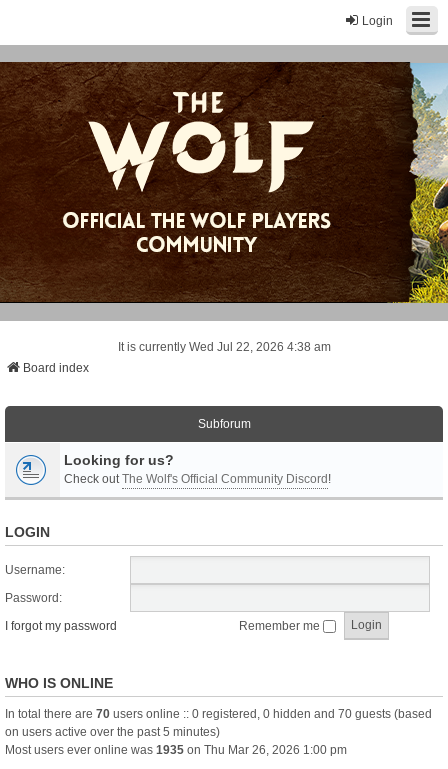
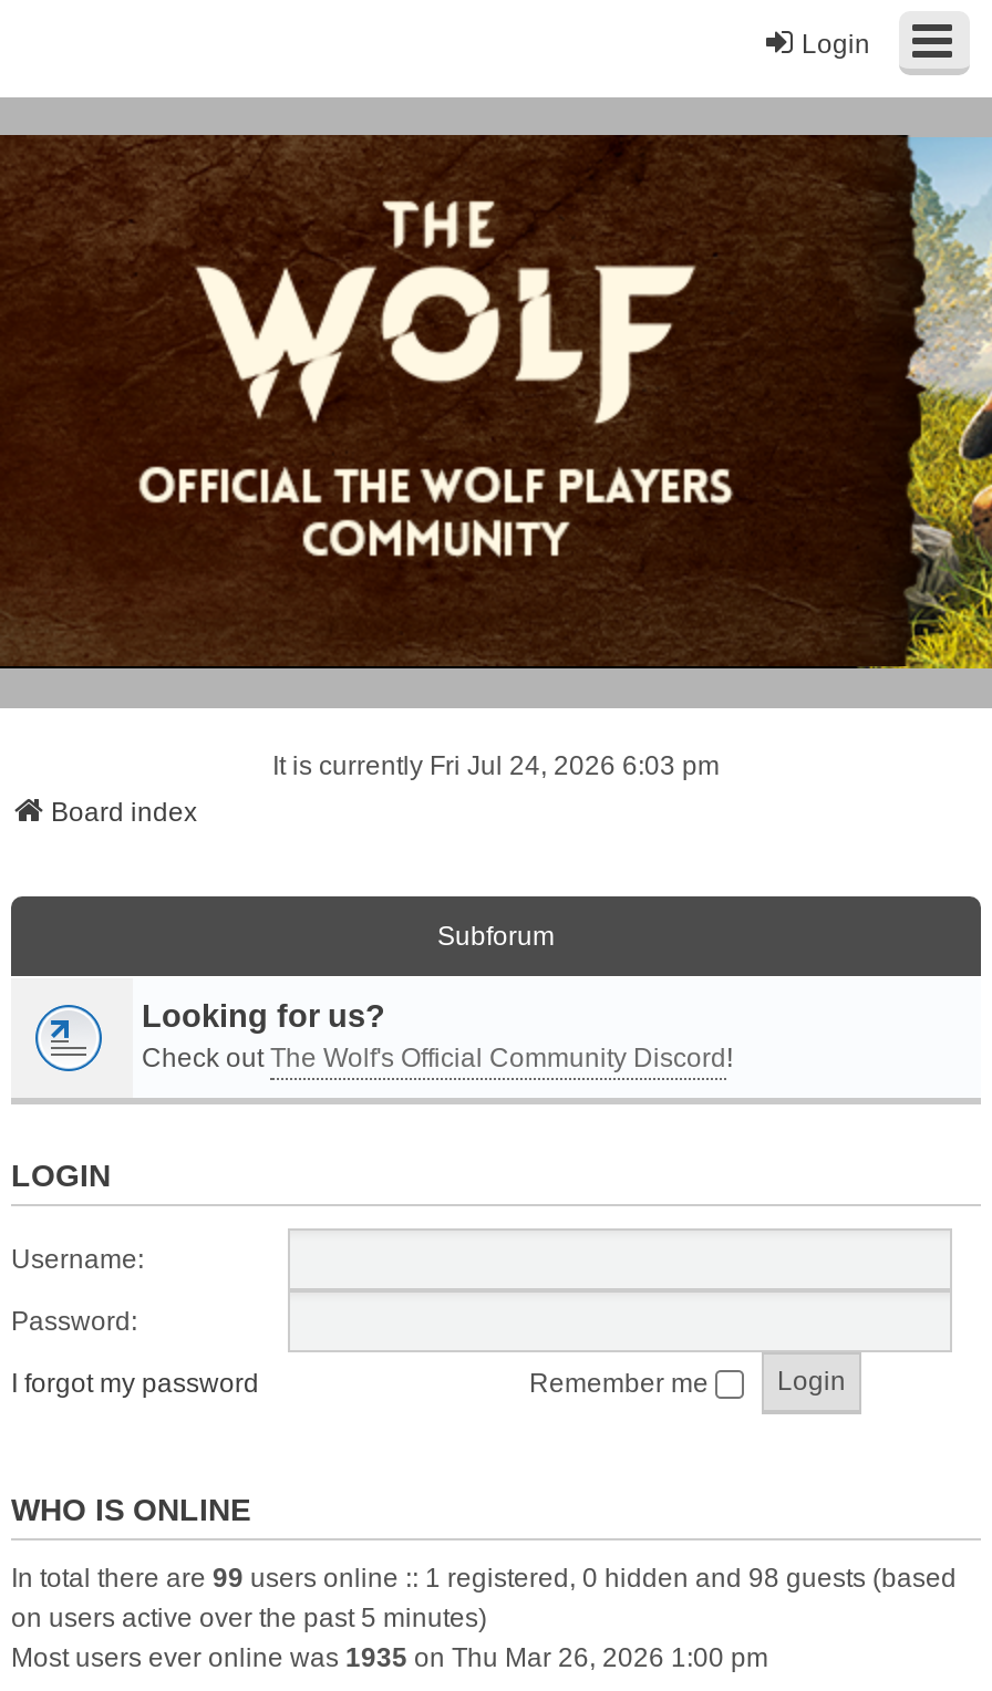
- It is currently Wed Jul 22, 2026 4:38 am
+ It is currently Fri Jul 24, 2026 6:03 pm

- In total there are 70 users online :: 0 registered, 0 hidden and 70 guests (based
+ In total there are 99 users online :: 1 registered, 0 hidden and 98 guests (based
